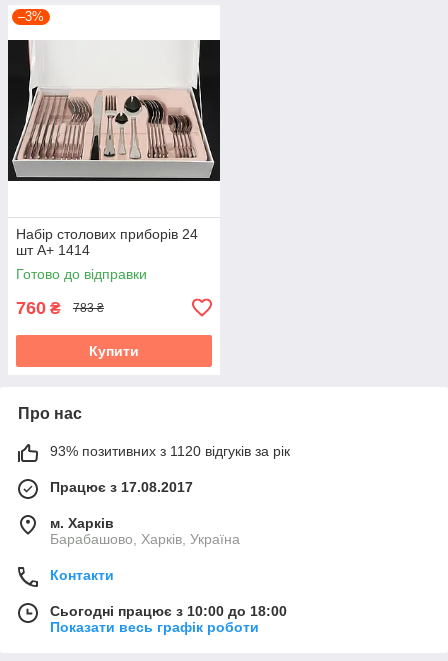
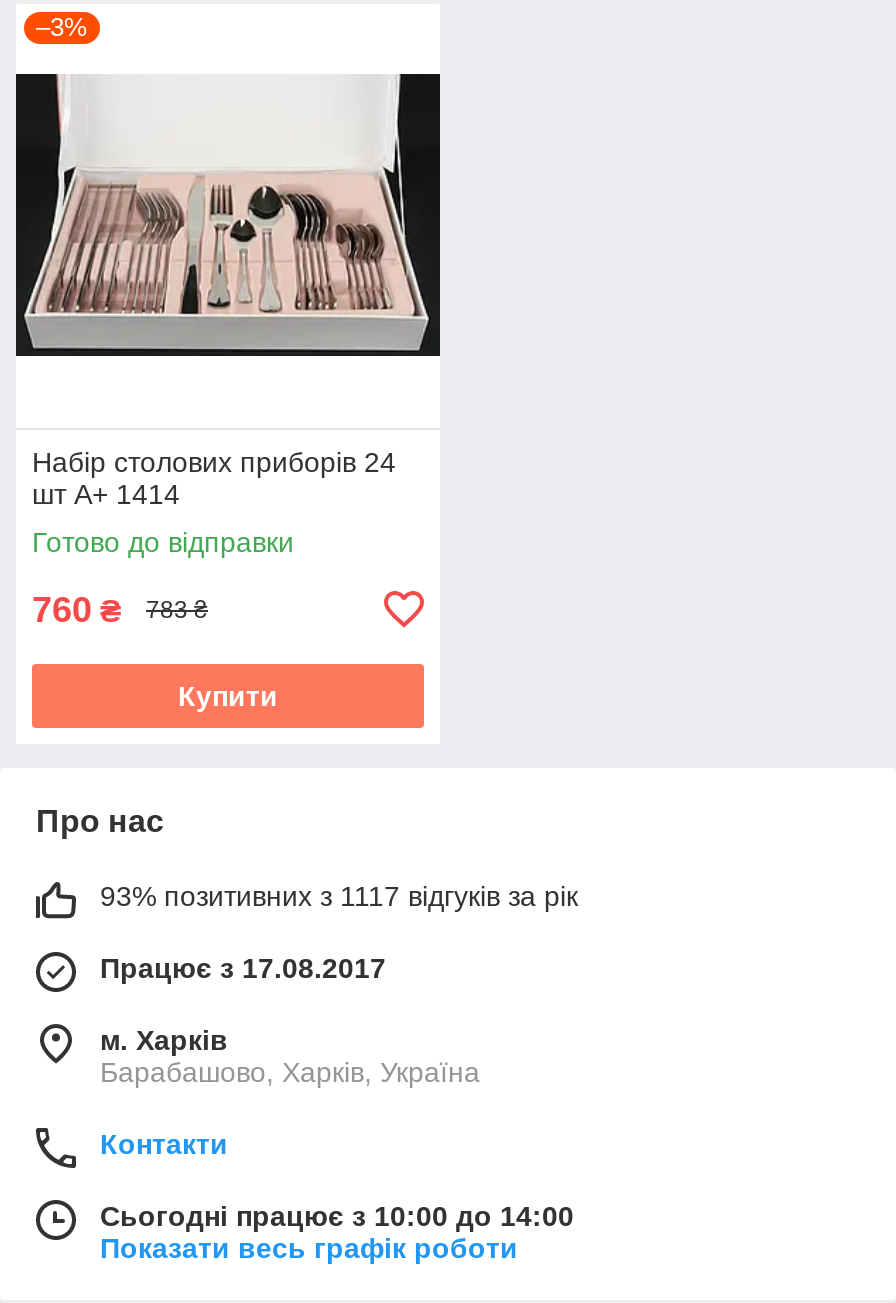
- 93% позитивних з 1120 відгуків за рік
+ 93% позитивних з 1117 відгуків за рік

- Сьогодні працює з 10:00 до 18:00
+ Сьогодні працює з 10:00 до 14:00
